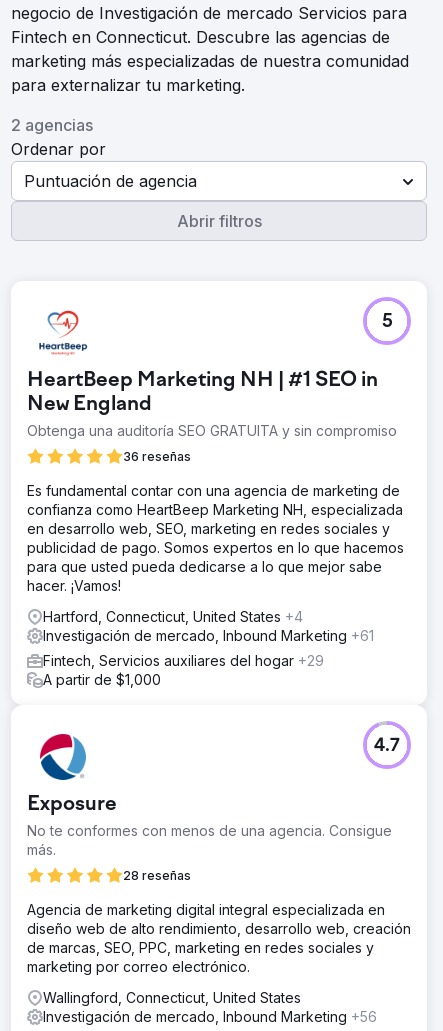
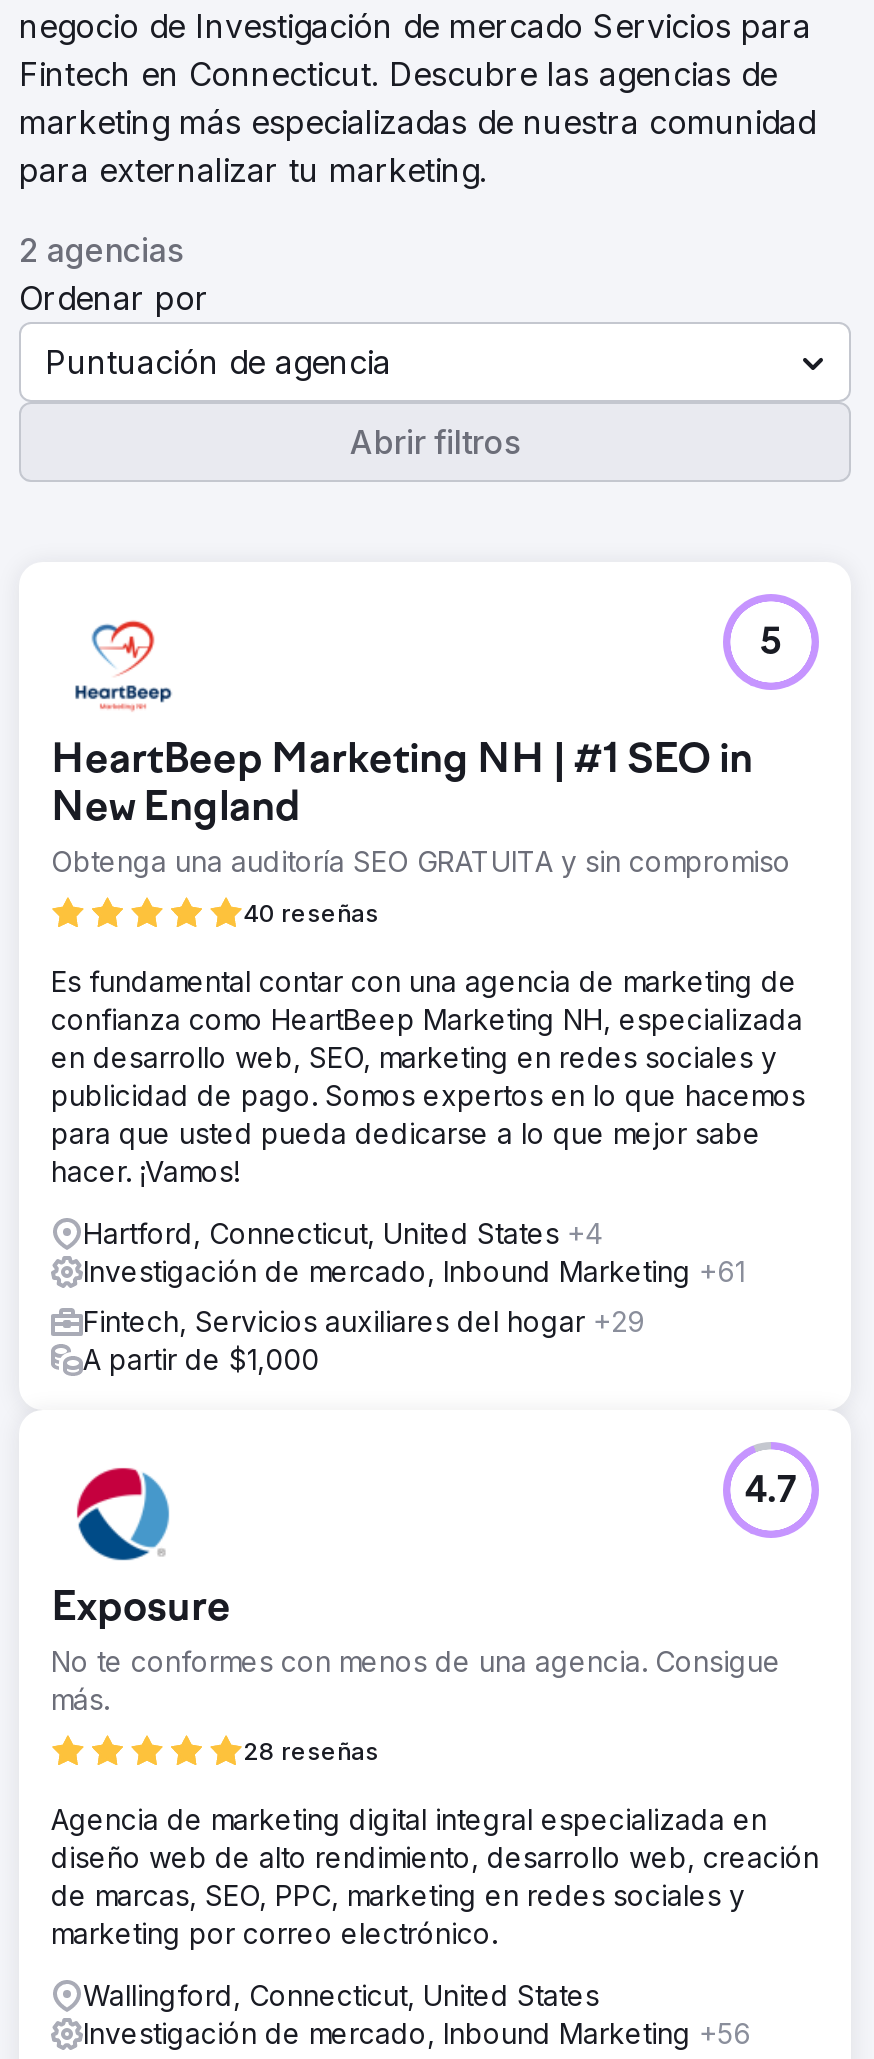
- 36 reseñas
+ 40 reseñas
